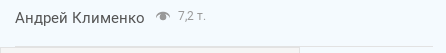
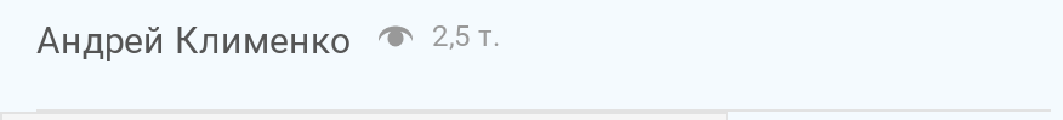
- 7,2 т.
+ 2,5 т.
